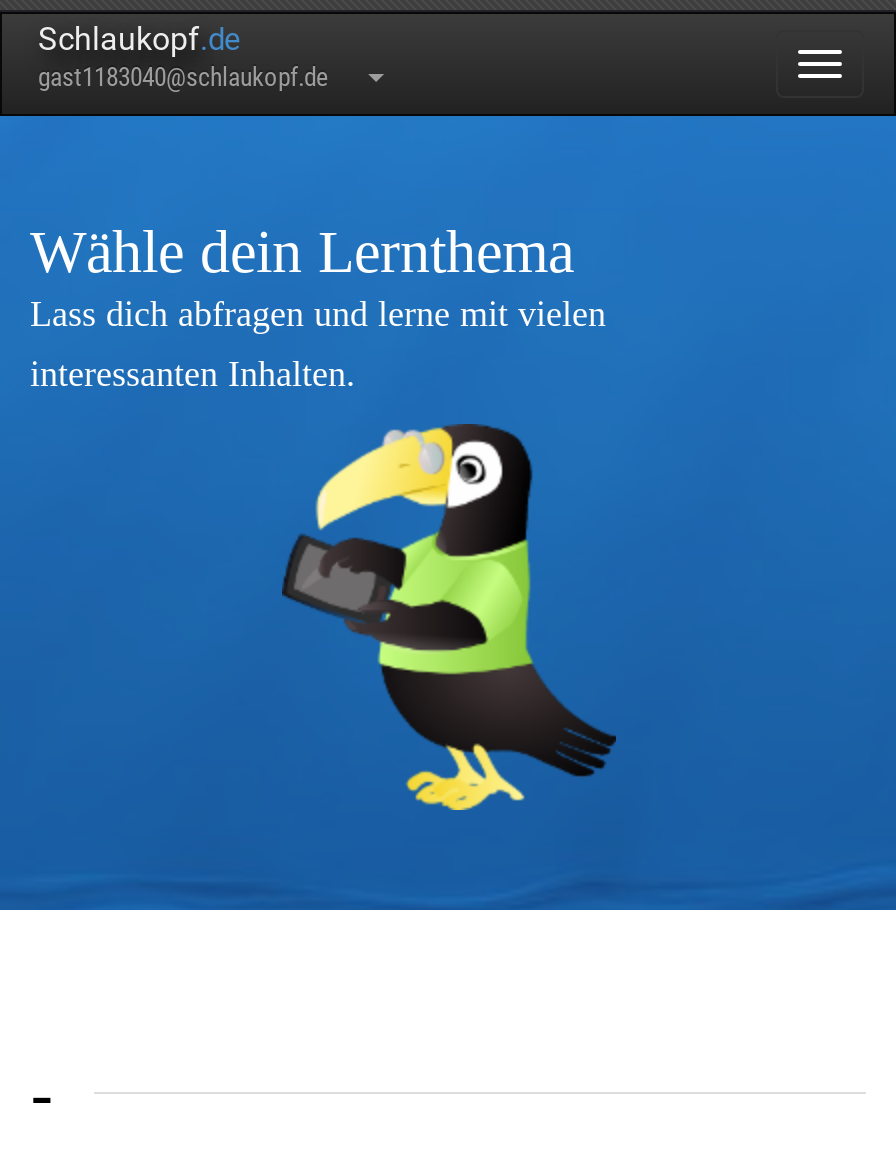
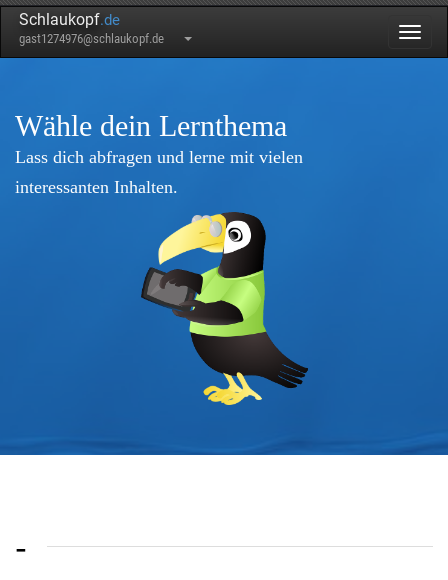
- gast1183040@schlaukopf.de
+ gast1274976@schlaukopf.de
